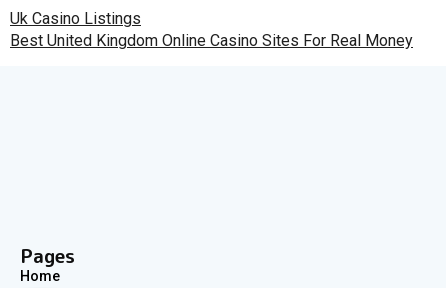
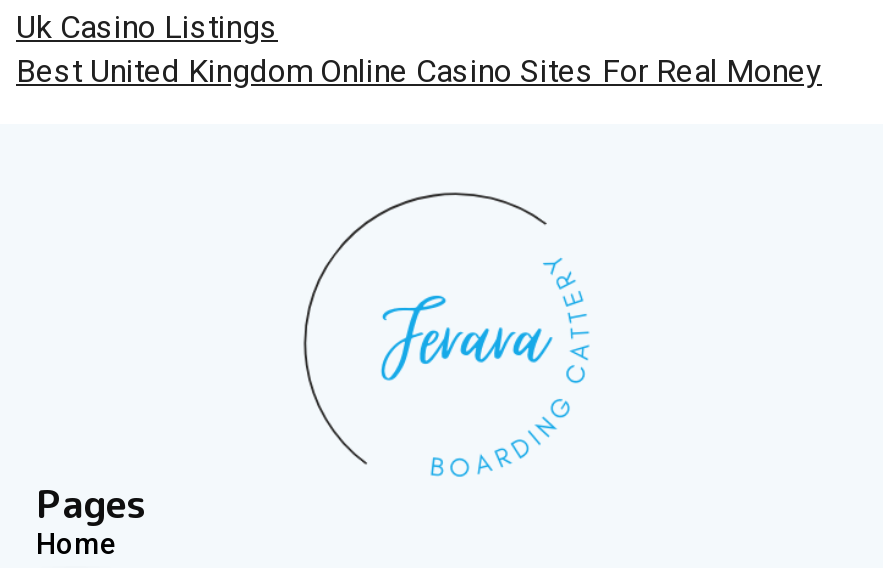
+ [image]
